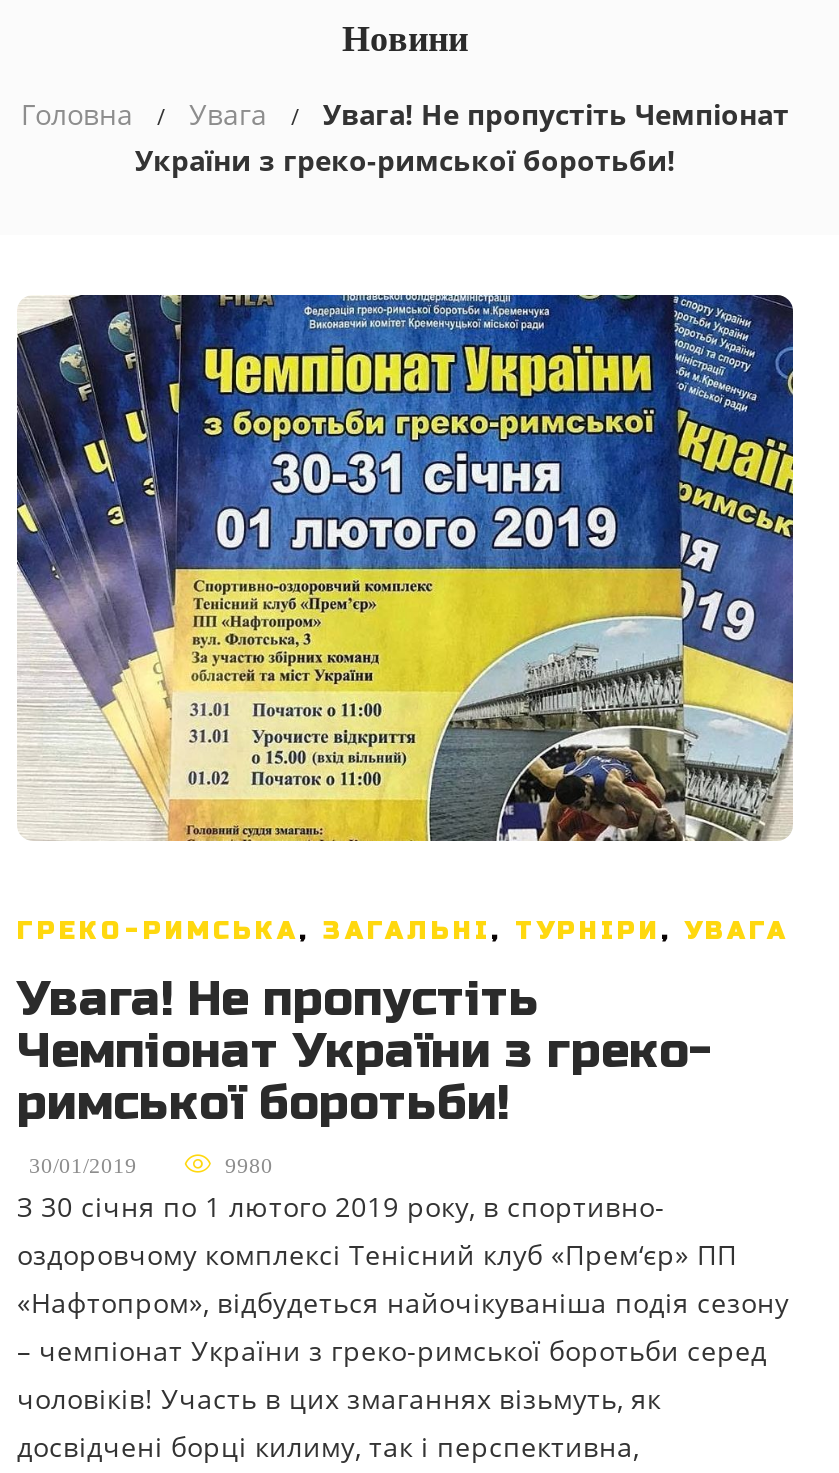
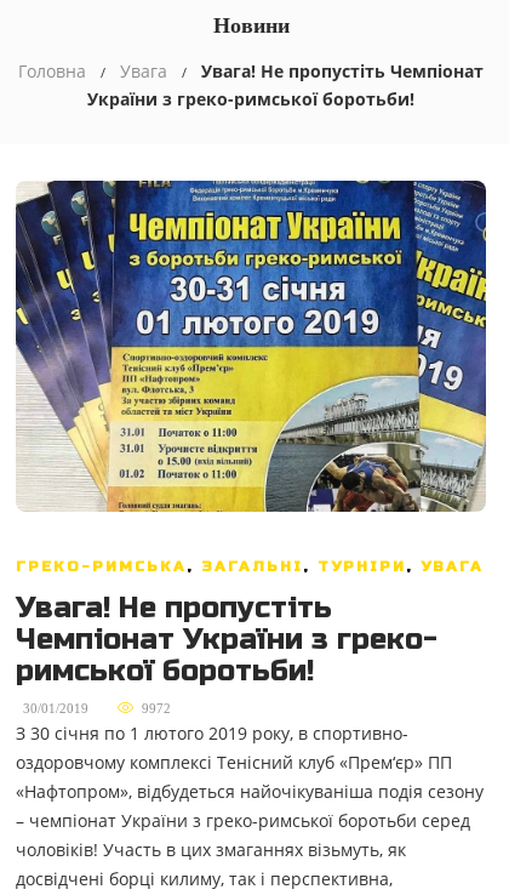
- 9980
+ 9972
